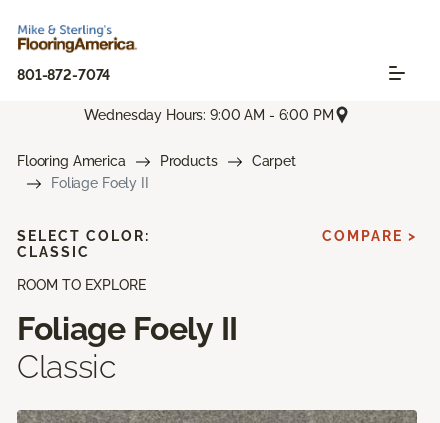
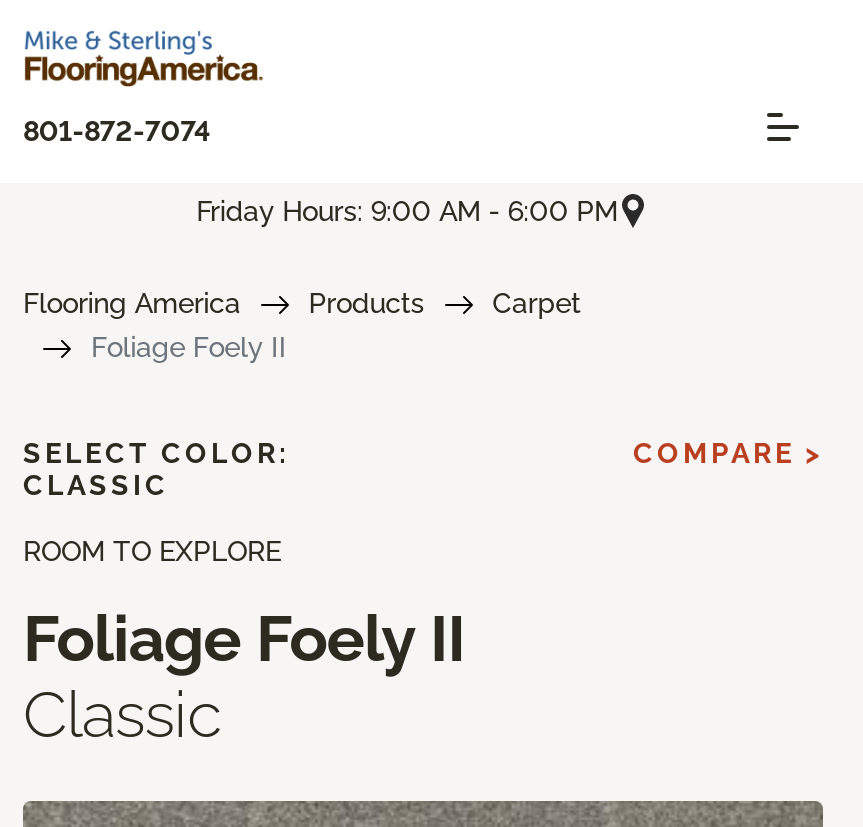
- Wednesday Hours: 9:00 AM - 6:00 PM
+ Friday Hours: 9:00 AM - 6:00 PM
